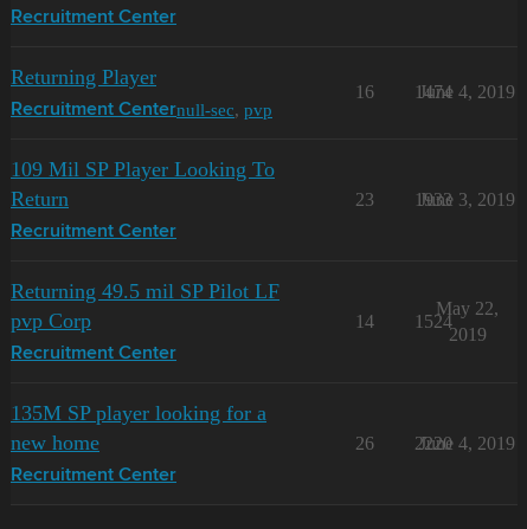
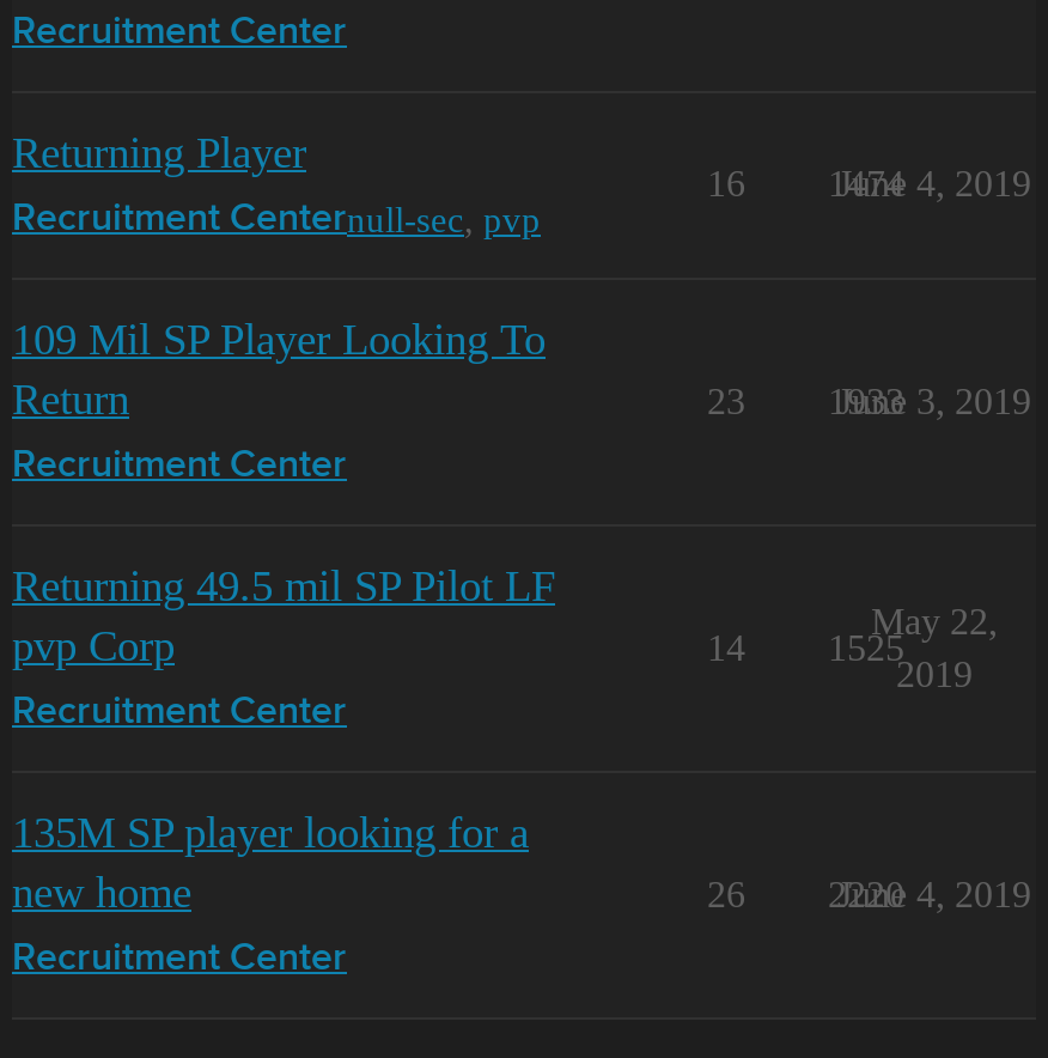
- 1524
+ 1525
